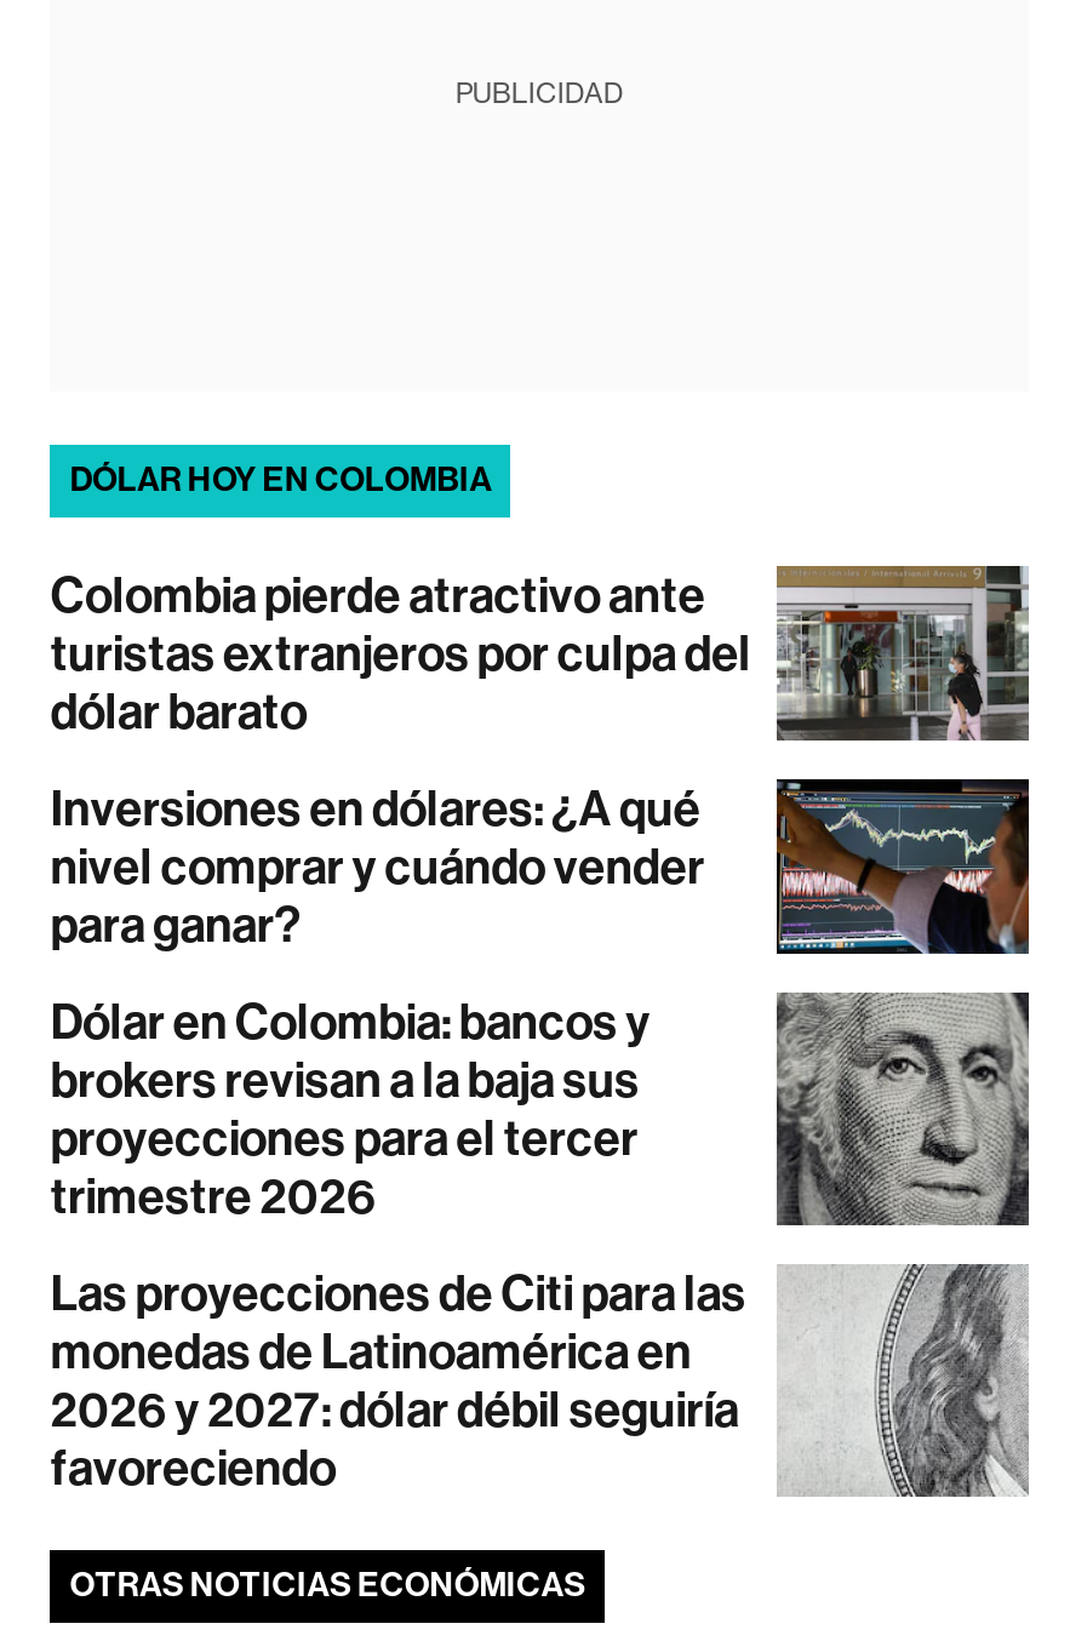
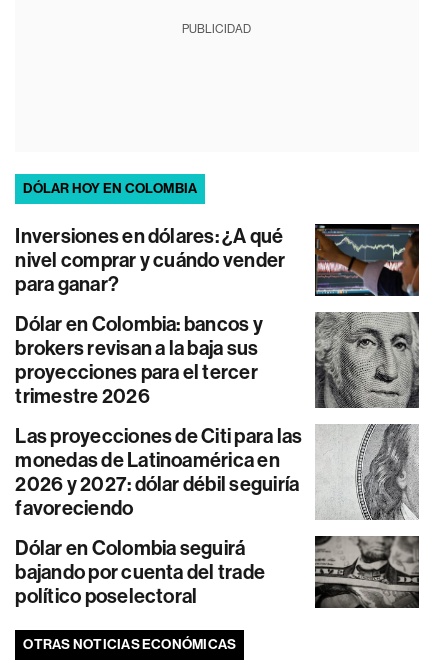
- [image]
- Colombia pierde atractivo ante
- turistas extranjeros por culpa del
- dólar barato

moved up: [image] | Inversiones en dólares: ¿A qué | nivel comprar y cuándo vender | ... | 2026 y 2027: dólar débil seguiría | favoreciendo

+ Dólar en Colombia seguirá
+ bajando por cuenta del trade
+ político poselectoral

+ [image]
